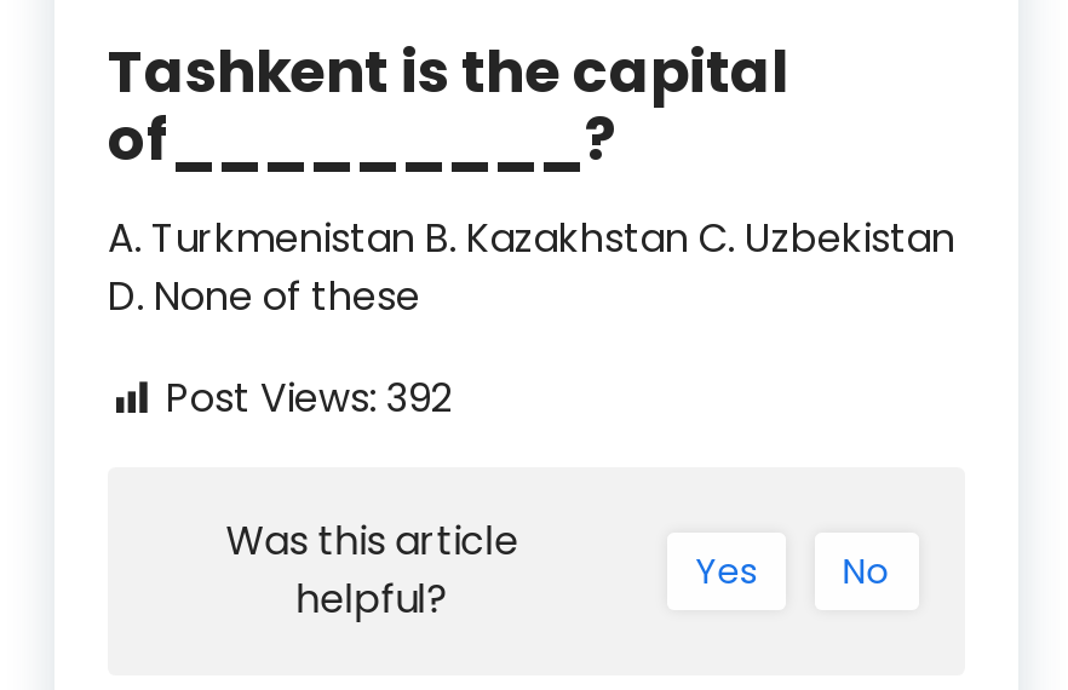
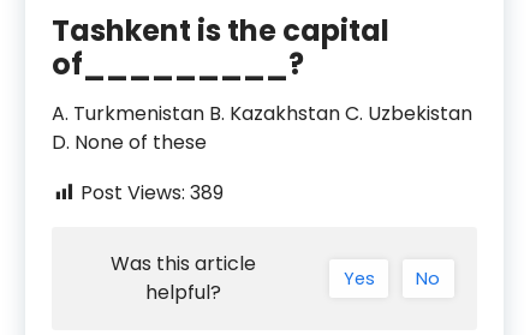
- Post Views: 392
+ Post Views: 389
